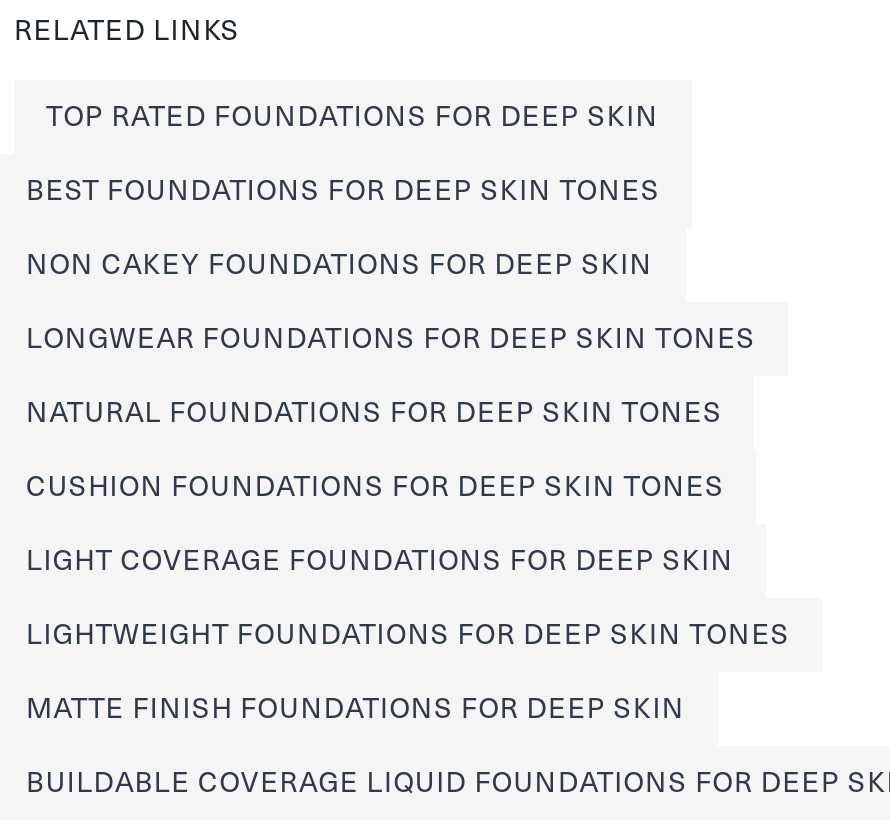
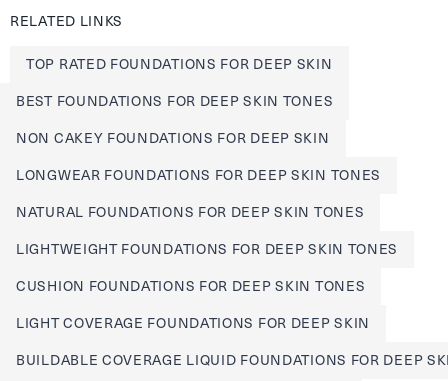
moved down: CUSHION FOUNDATIONS FOR DEEP SKIN TONES | LIGHT COVERAGE FOUNDATIONS FOR DEEP SKIN

moved up: LIGHTWEIGHT FOUNDATIONS FOR DEEP SKIN TONES

- MATTE FINISH FOUNDATIONS FOR DEEP SKIN
